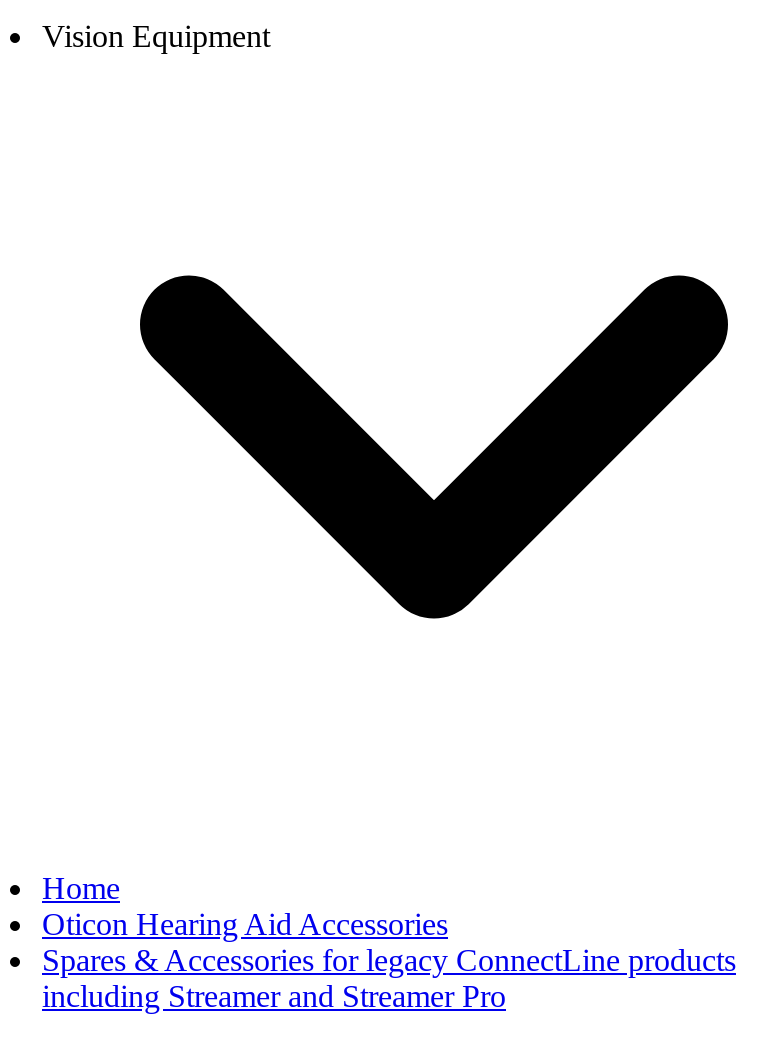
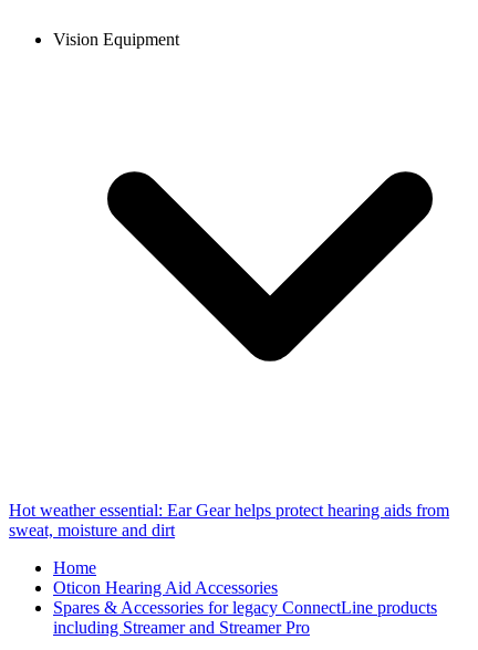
+ Hot weather essential: Ear Gear helps protect hearing aids from
+ sweat, moisture and dirt
